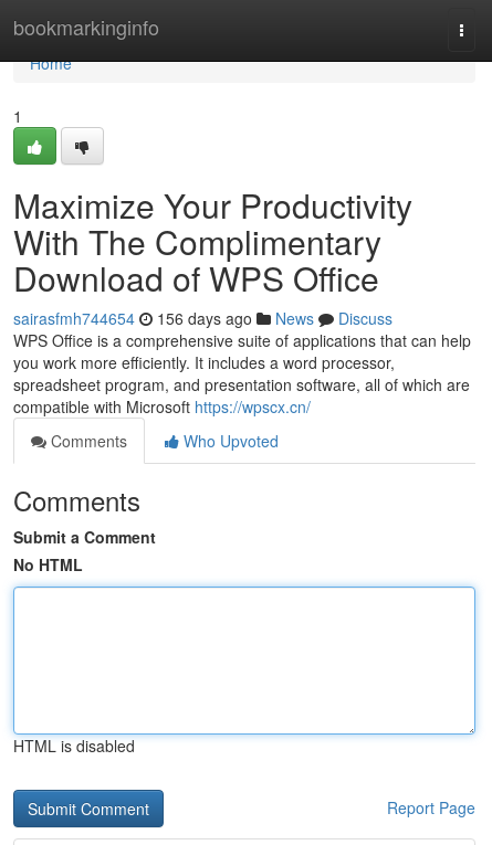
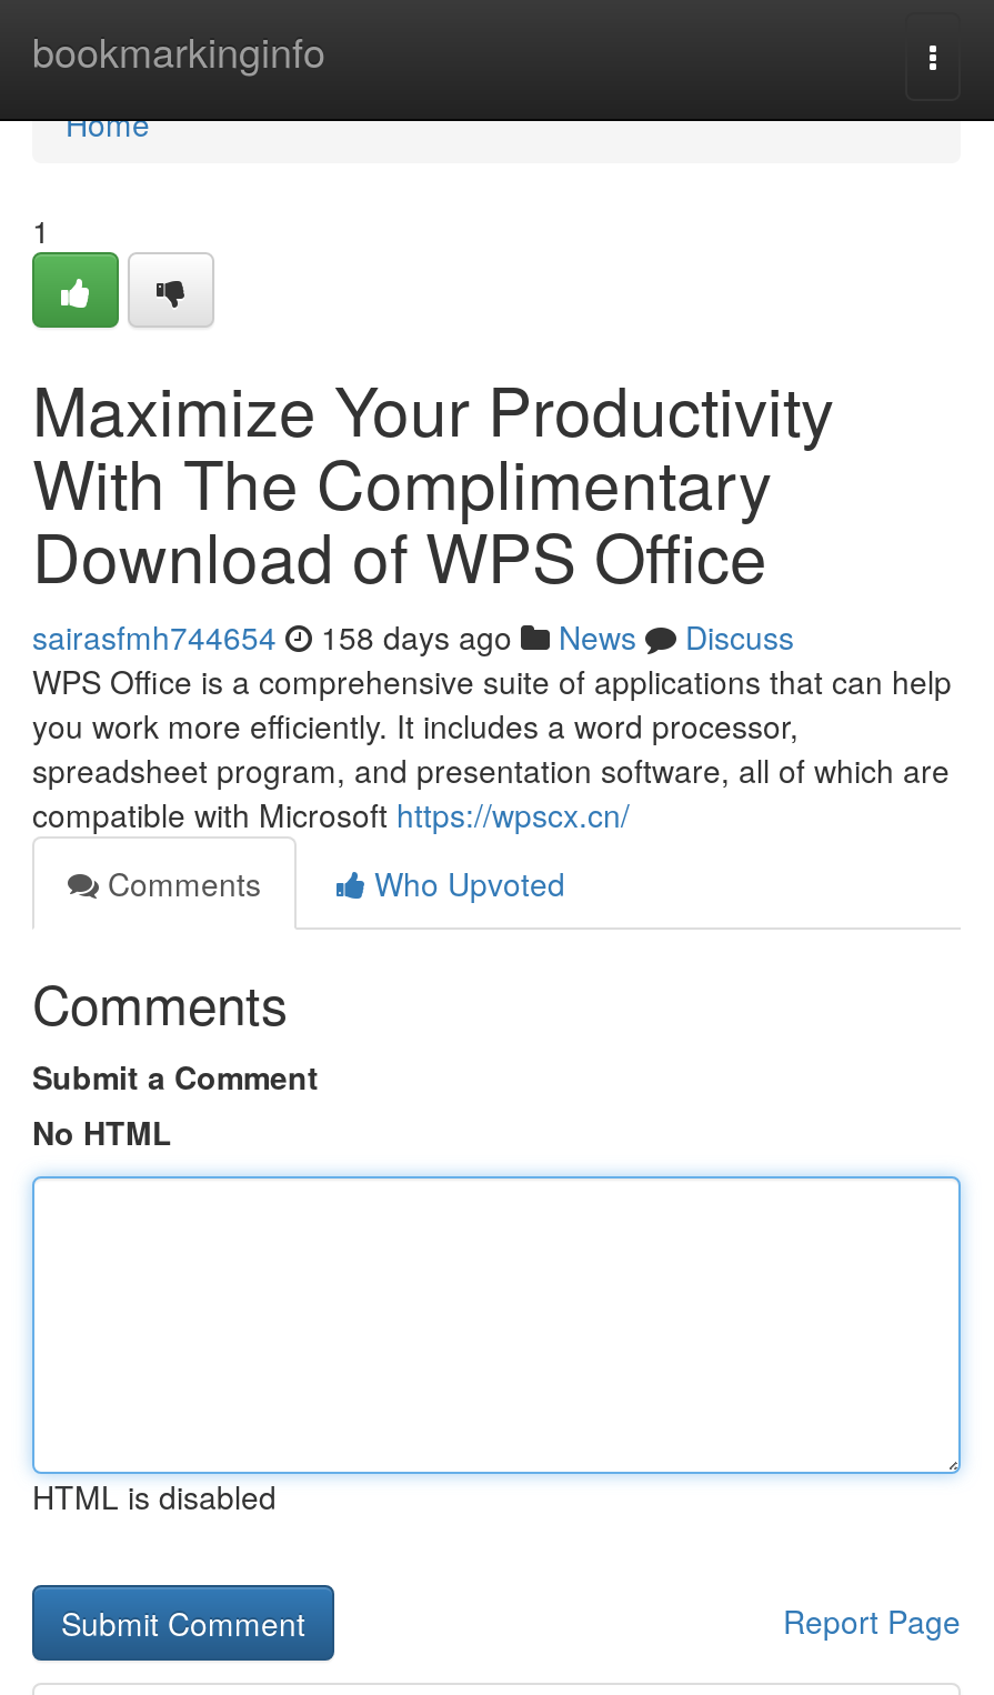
- sairasfmh744654 156 days ago News Discuss
+ sairasfmh744654 158 days ago News Discuss
